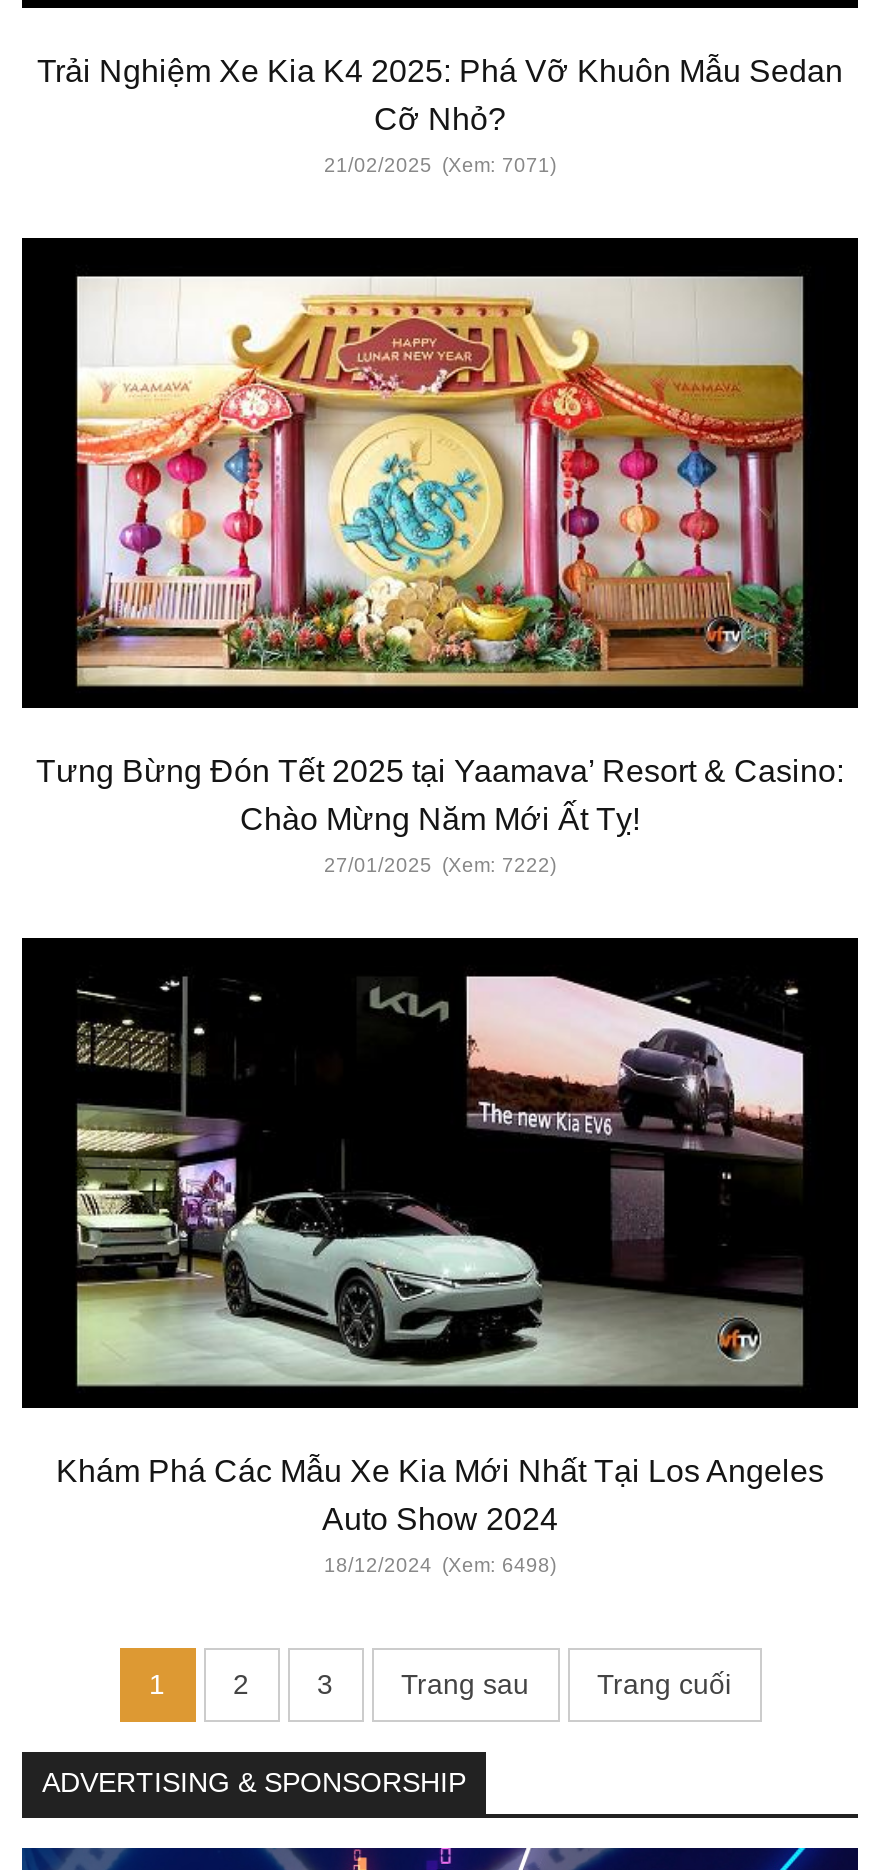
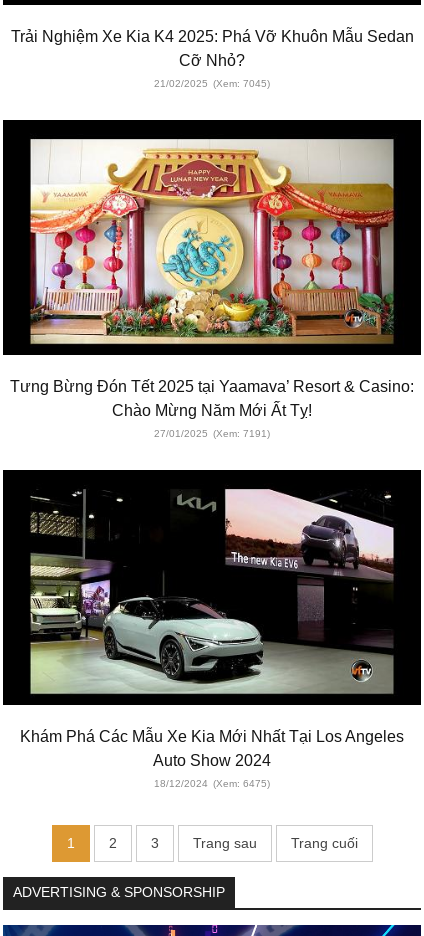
- 21/02/2025 (Xem: 7071)
+ 21/02/2025 (Xem: 7045)

- 27/01/2025 (Xem: 7222)
+ 27/01/2025 (Xem: 7191)

- 18/12/2024 (Xem: 6498)
+ 18/12/2024 (Xem: 6475)
